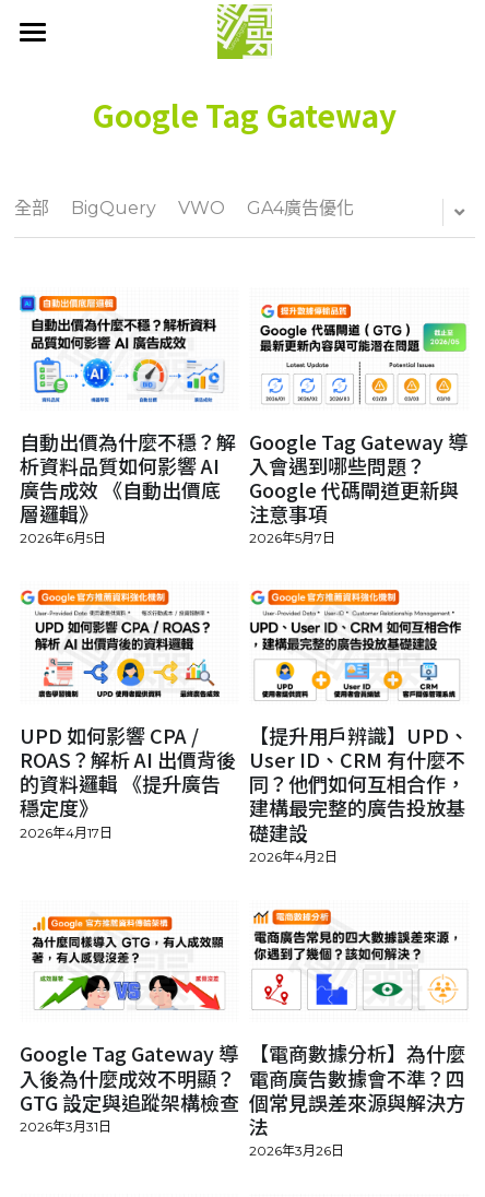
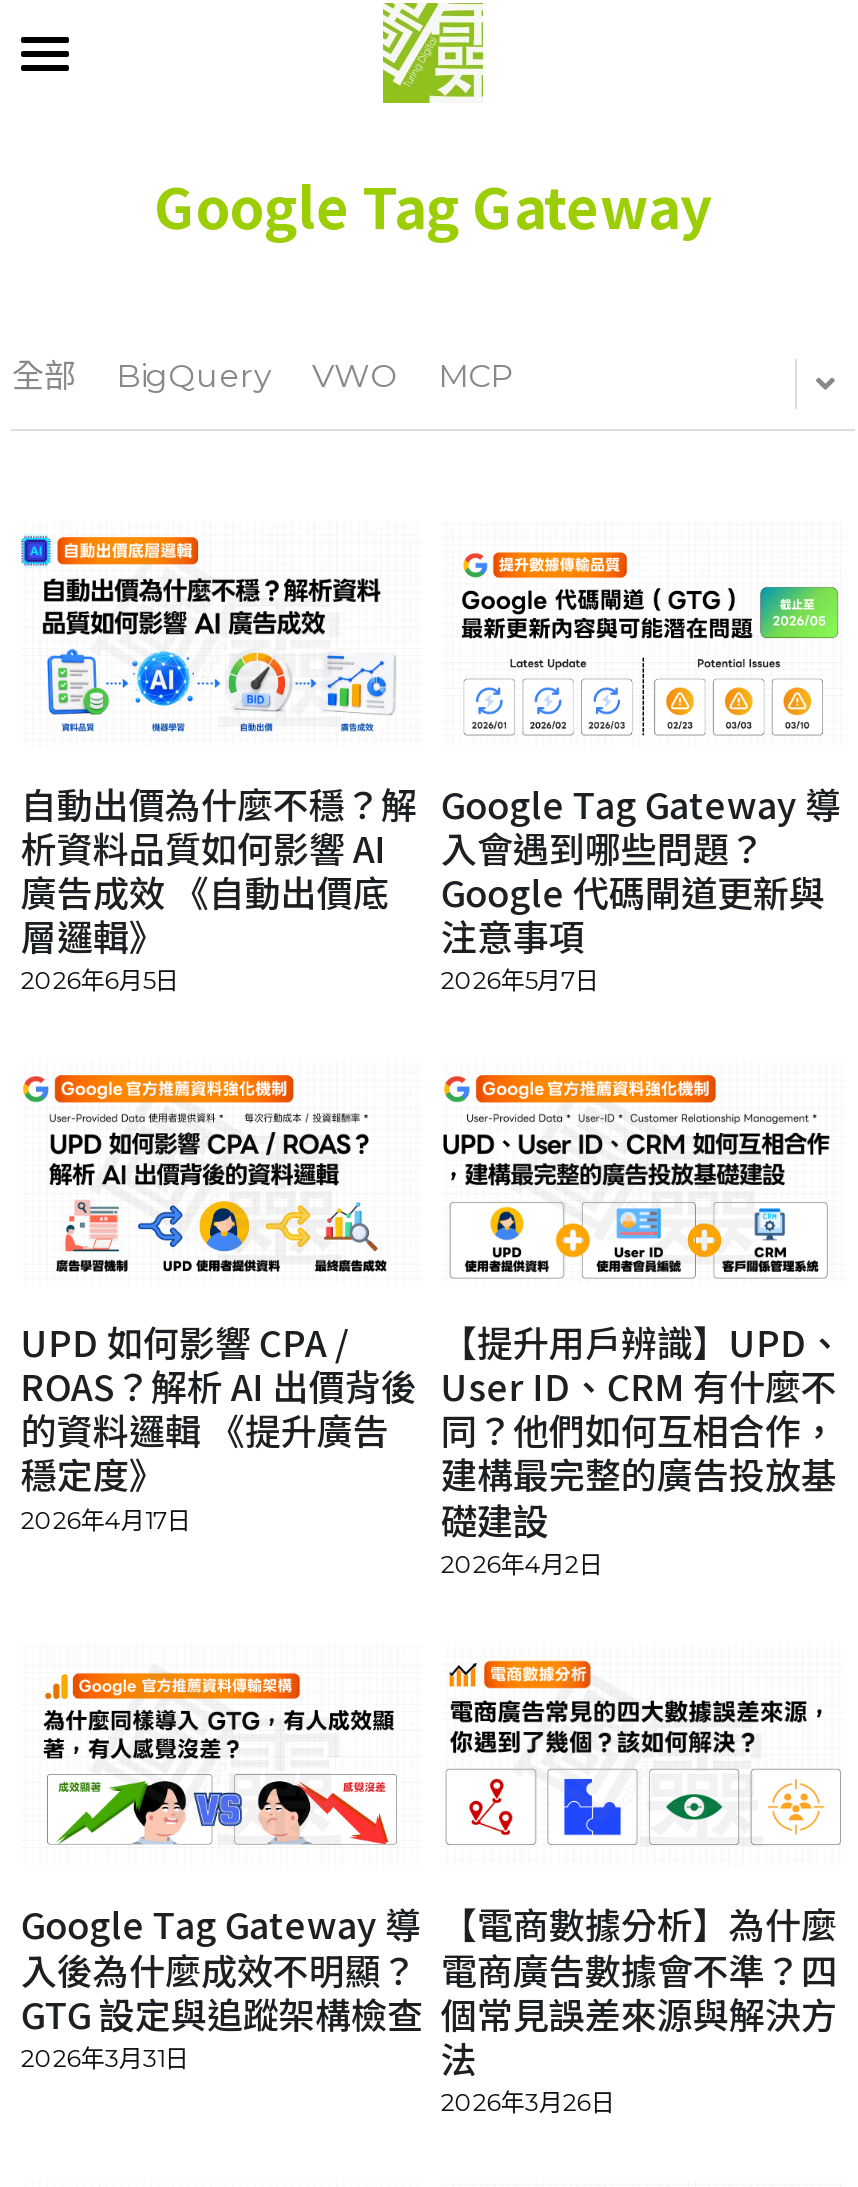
- GA4廣告優化
+ MCP
